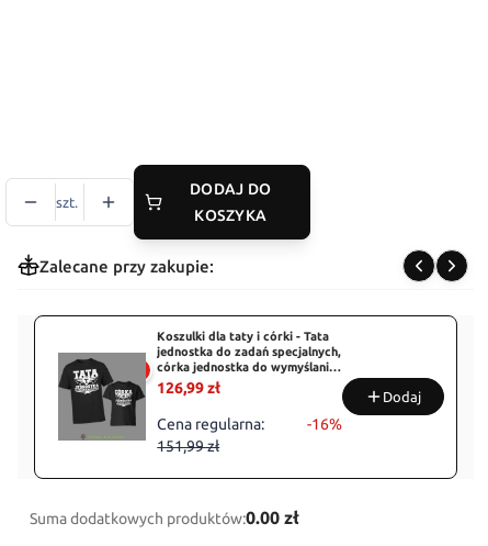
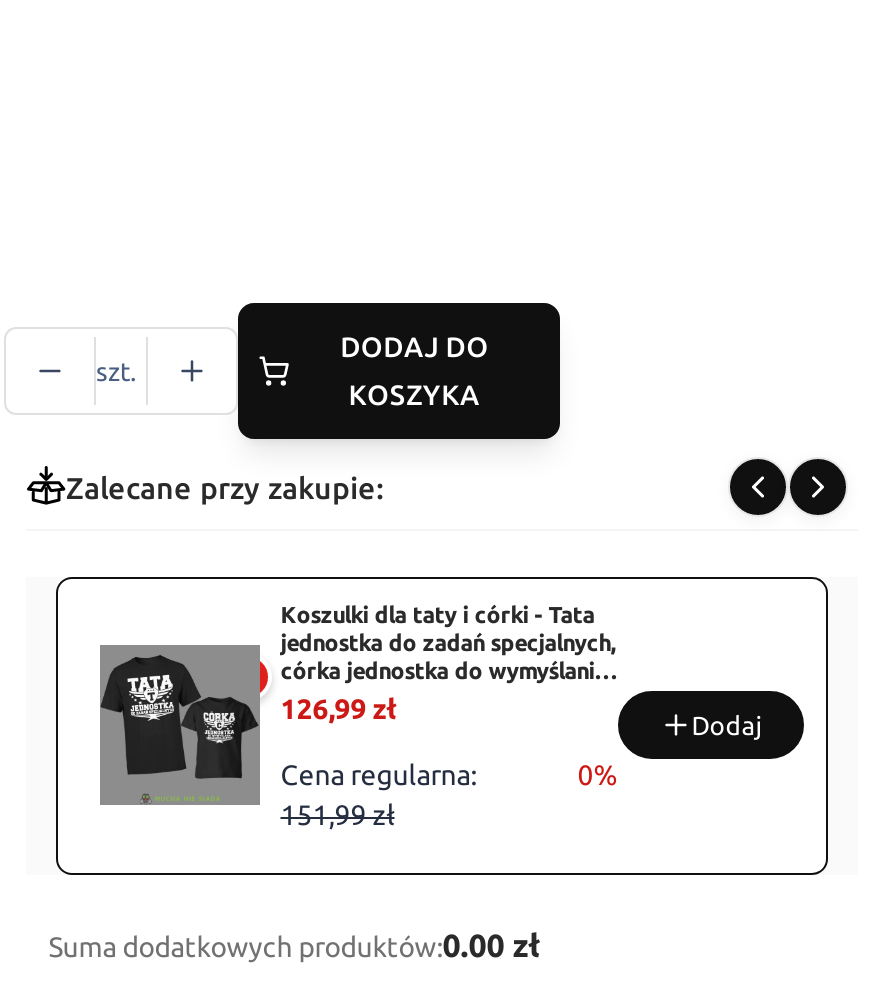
- -16%
+ 0%
